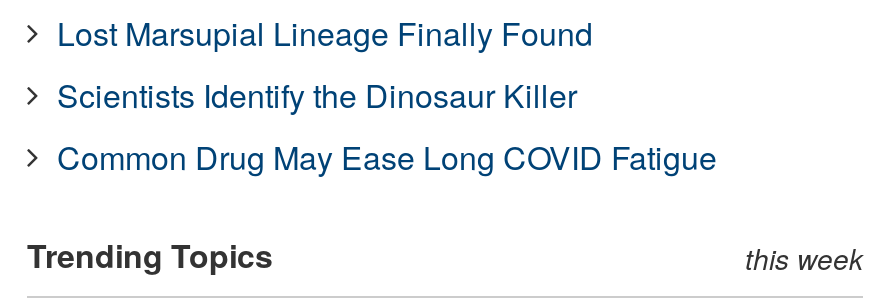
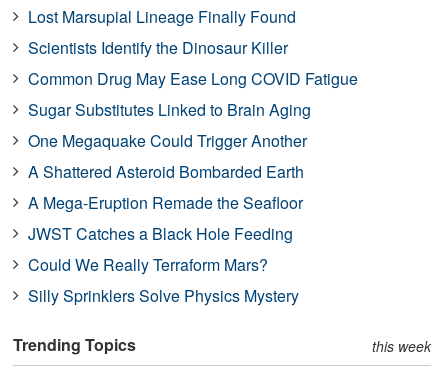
+ Sugar Substitutes Linked to Brain Aging
+ One Megaquake Could Trigger Another
+ A Shattered Asteroid Bombarded Earth
+ A Mega-Eruption Remade the Seafloor
+ JWST Catches a Black Hole Feeding
+ Could We Really Terraform Mars?
+ Silly Sprinklers Solve Physics Mystery
